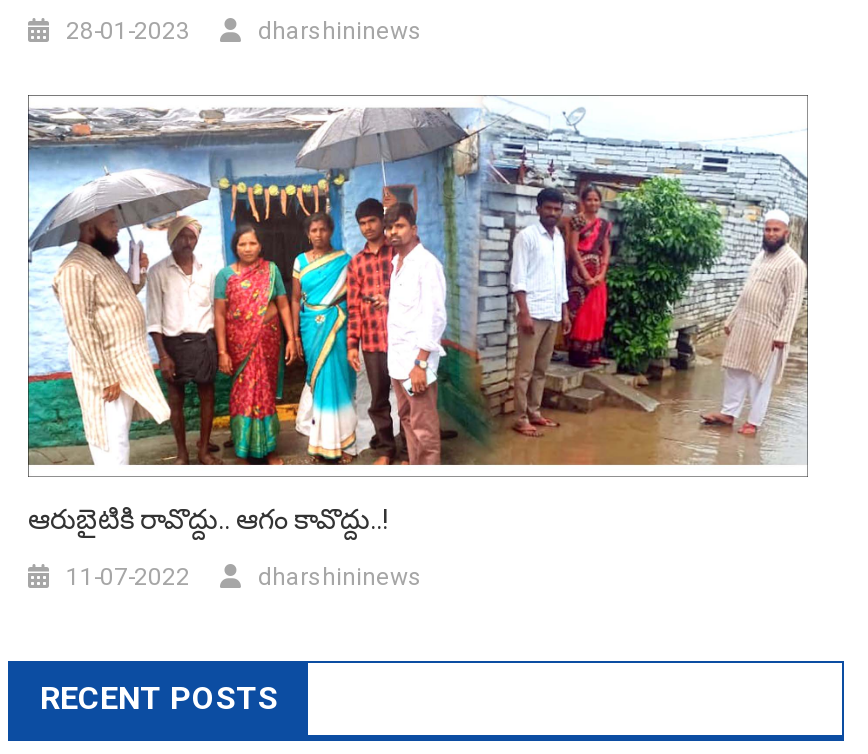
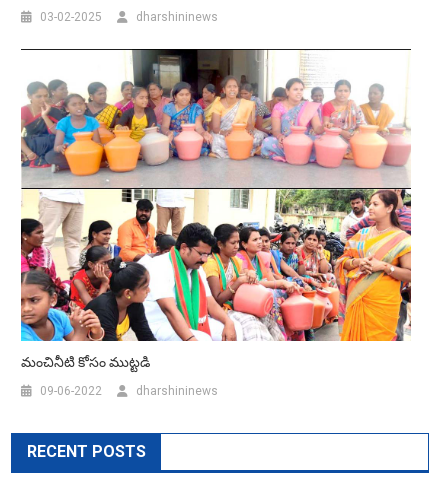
- 28-01-2023
+ 03-02-2025

- [image]
- ఆరుబైటికి రావొద్దు.. ఆగం కావొద్దు..!
+ [image]
+ మంచినీటి కోసం ముట్ట‌డి

- 11-07-2022
+ 09-06-2022
